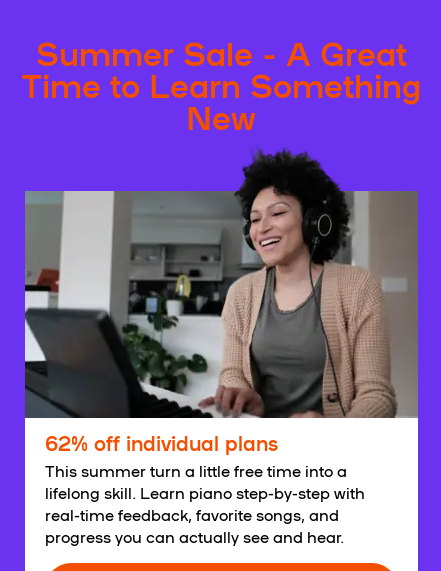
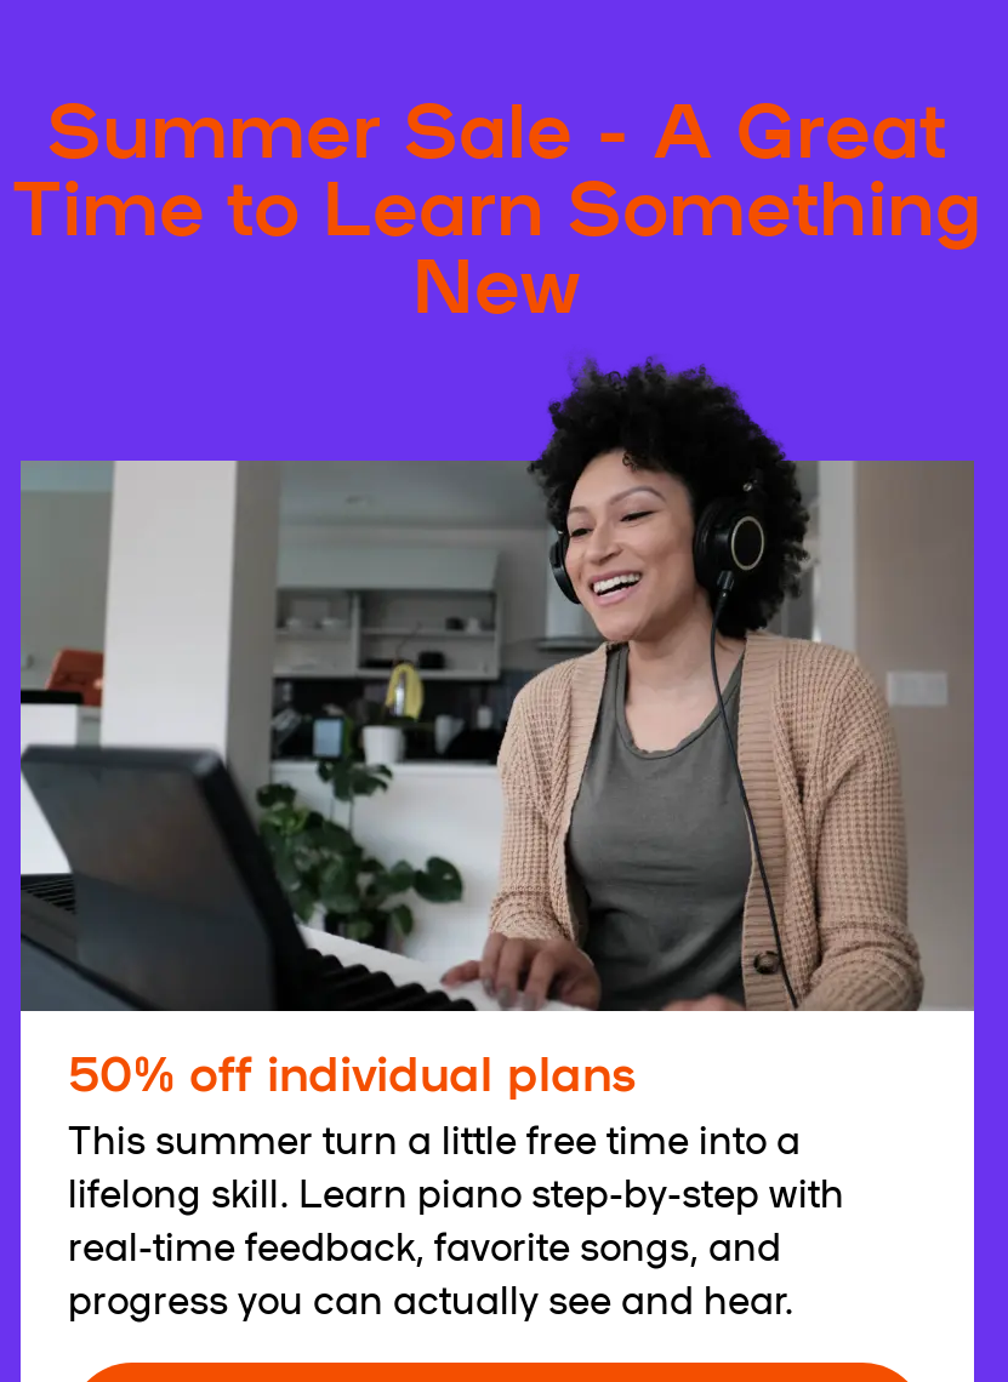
- 62% off individual plans
+ 50% off individual plans
